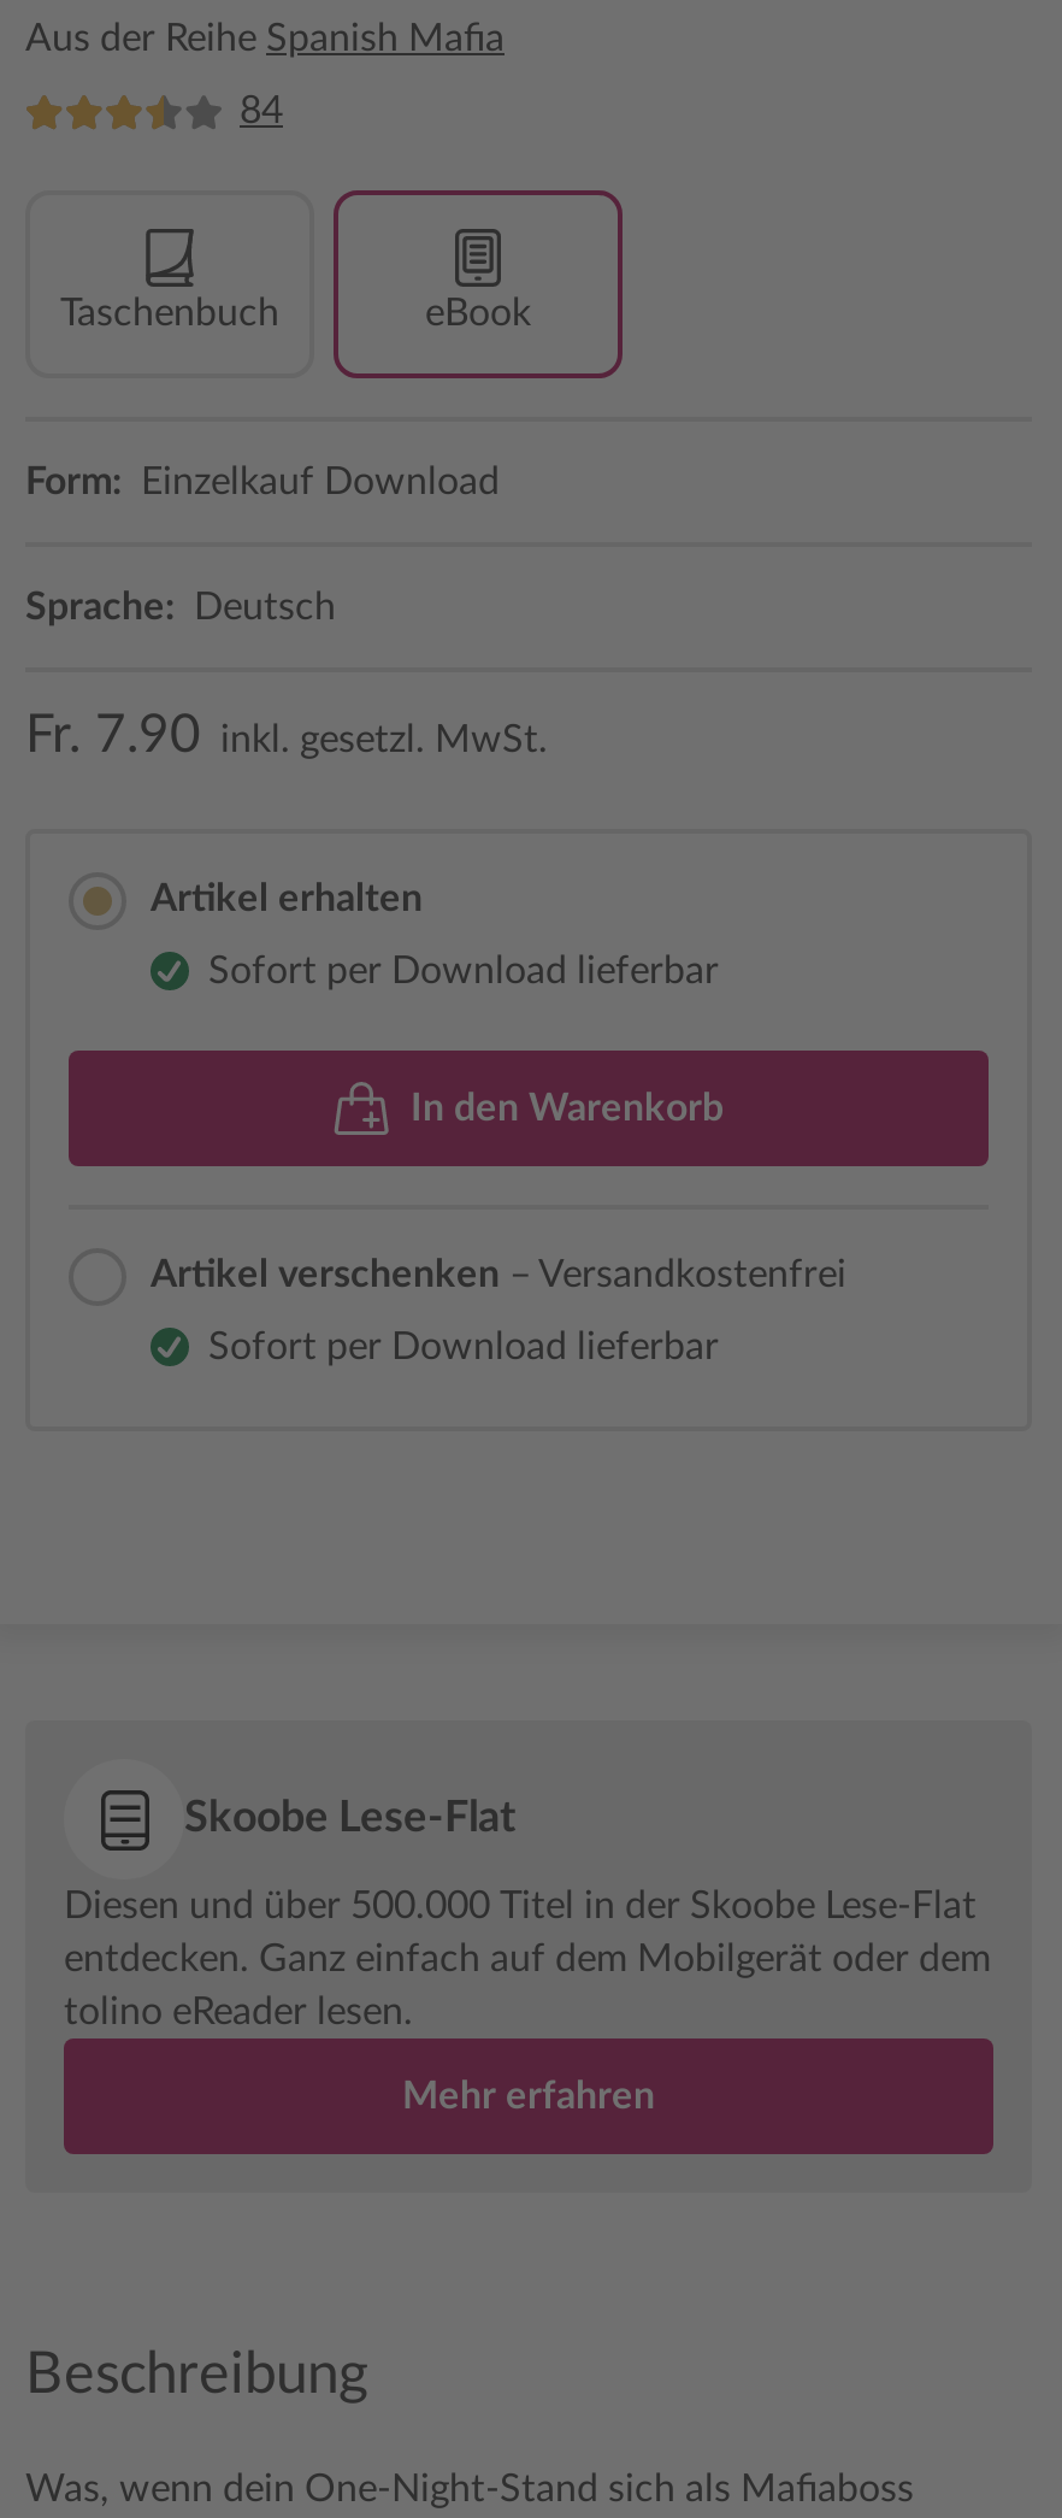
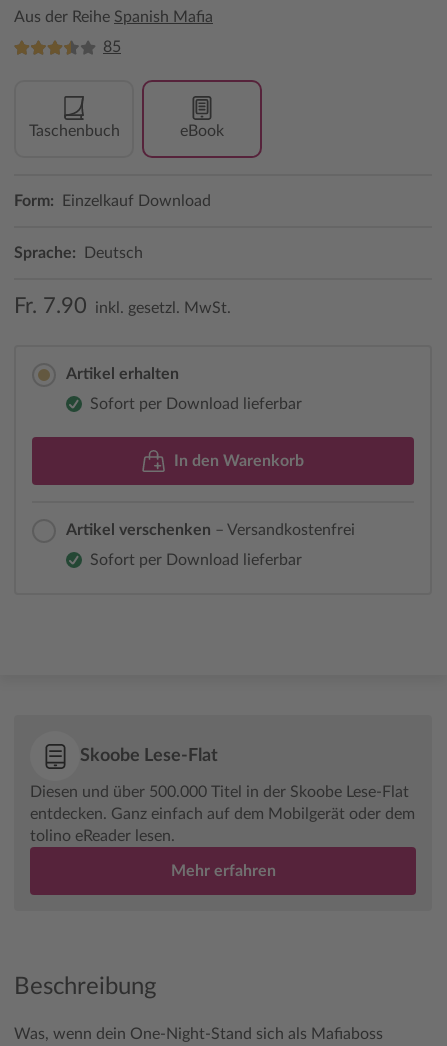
- 84
+ 85
